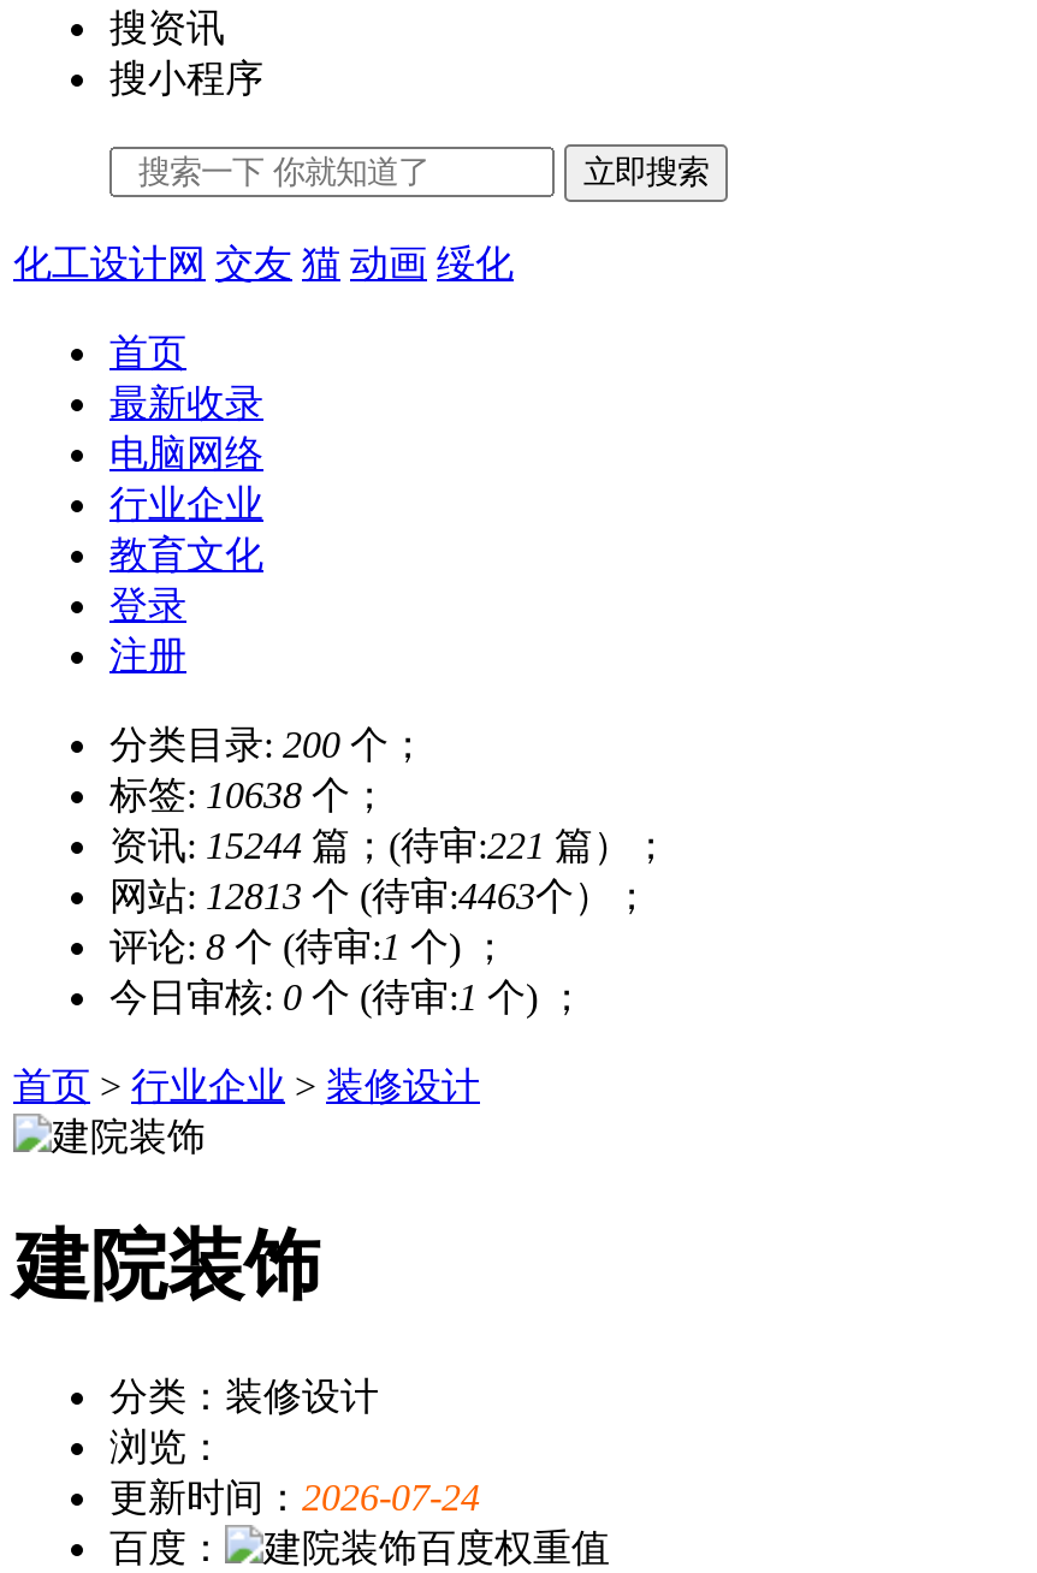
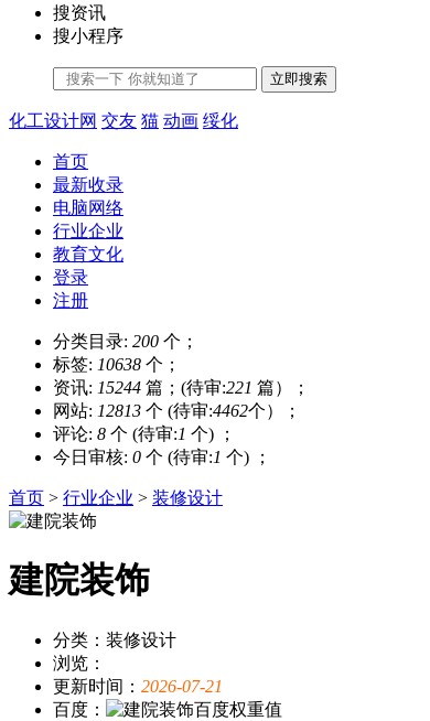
- 网站: 12813个 (待审:4463个）；
+ 网站: 12813个 (待审:4462个）；

- 更新时间：2026-07-24
+ 更新时间：2026-07-21
